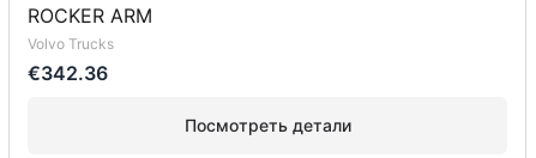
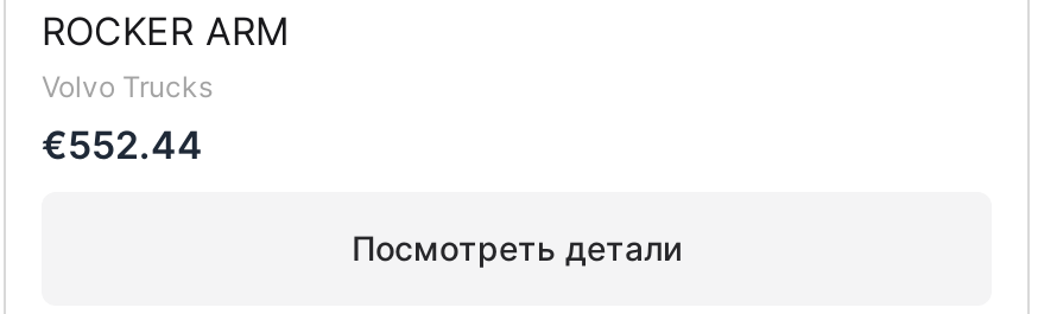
- €342.36
+ €552.44
